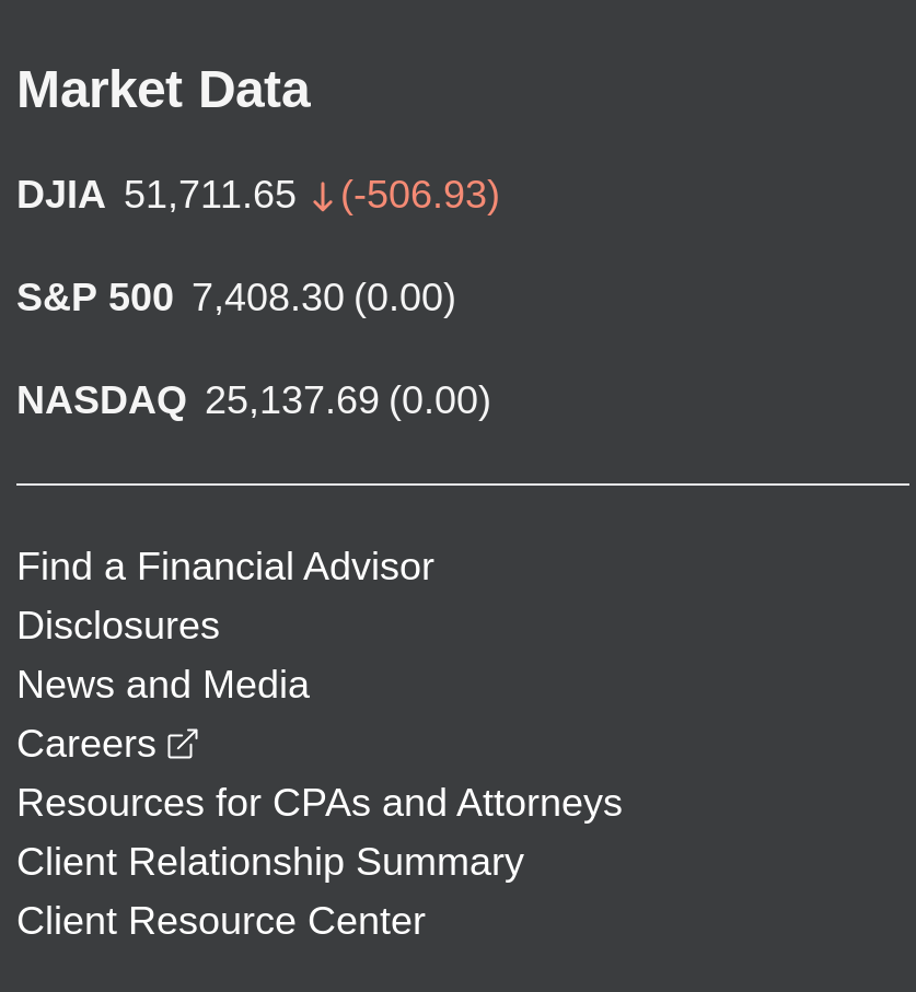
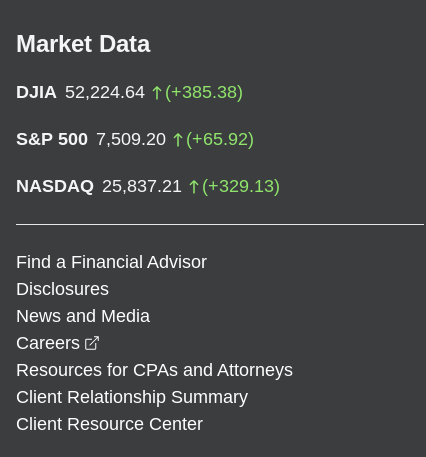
- DJIA 51,711.65
- (-506.93)
+ DJIA 52,224.64
+ (+385.38)

- S&P 500 7,408.30 (0.00)
+ S&P 500 7,509.20
+ (+65.92)

- NASDAQ 25,137.69 (0.00)
+ NASDAQ 25,837.21
+ (+329.13)
